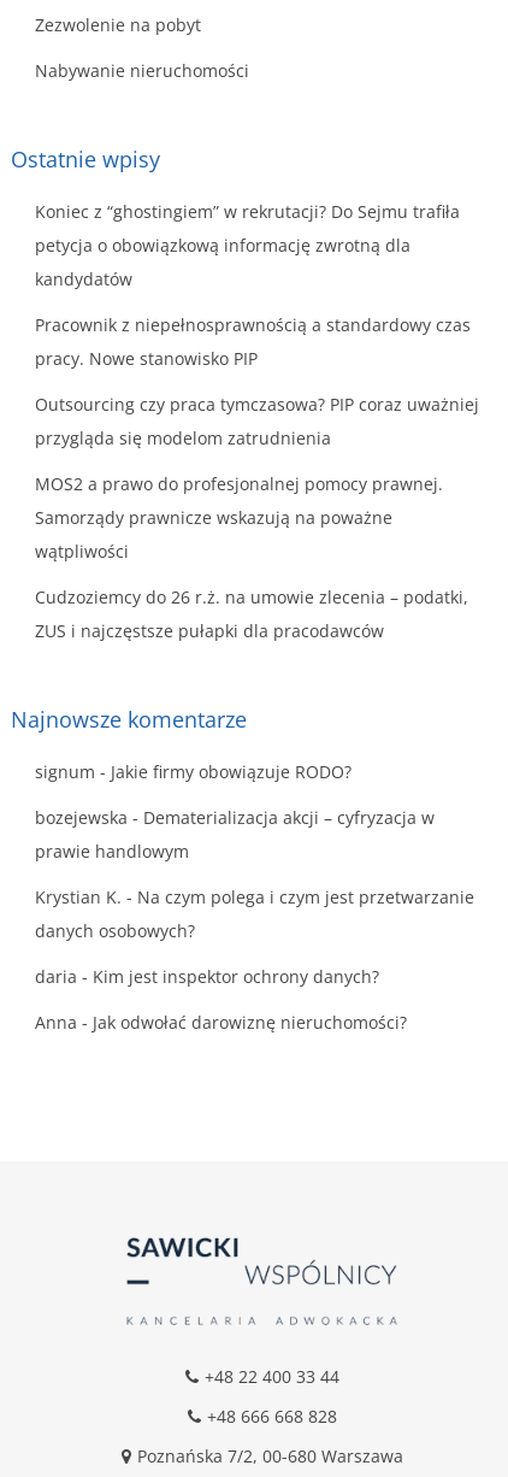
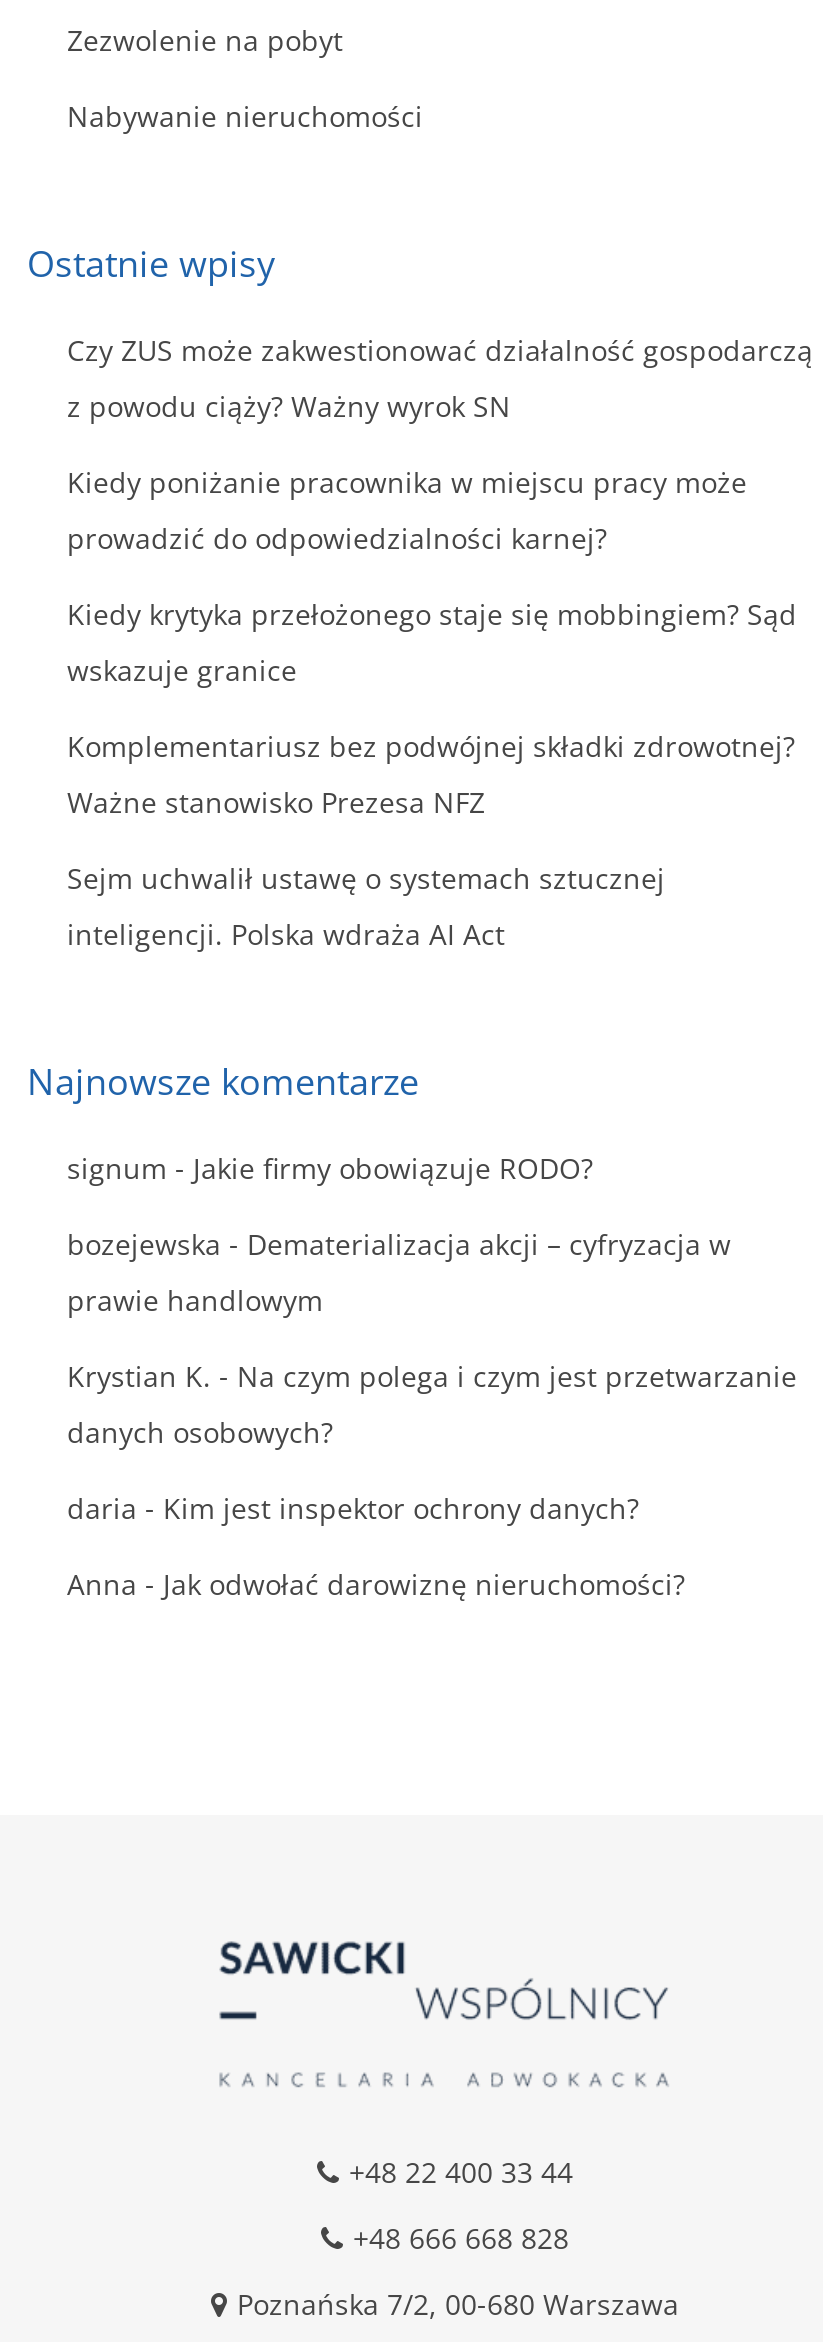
- Koniec z “ghostingiem” w rekrutacji? Do Sejmu trafiła
- petycja o obowiązkową informację zwrotną dla
- kandydatów
- Pracownik z niepełnosprawnością a standardowy czas
- pracy. Nowe stanowisko PIP
- Outsourcing czy praca tymczasowa? PIP coraz uważniej
- przygląda się modelom zatrudnienia
- MOS2 a prawo do profesjonalnej pomocy prawnej.
- Samorządy prawnicze wskazują na poważne
- wątpliwości
- Cudzoziemcy do 26 r.ż. na umowie zlecenia – podatki,
- ZUS i najczęstsze pułapki dla pracodawców
+ Czy ZUS może zakwestionować działalność gospodarczą
+ z powodu ciąży? Ważny wyrok SN
+ Kiedy poniżanie pracownika w miejscu pracy może
+ prowadzić do odpowiedzialności karnej?
+ Kiedy krytyka przełożonego staje się mobbingiem? Sąd
+ wskazuje granice
+ Komplementariusz bez podwójnej składki zdrowotnej?
+ Ważne stanowisko Prezesa NFZ
+ Sejm uchwalił ustawę o systemach sztucznej
+ inteligencji. Polska wdraża AI Act
